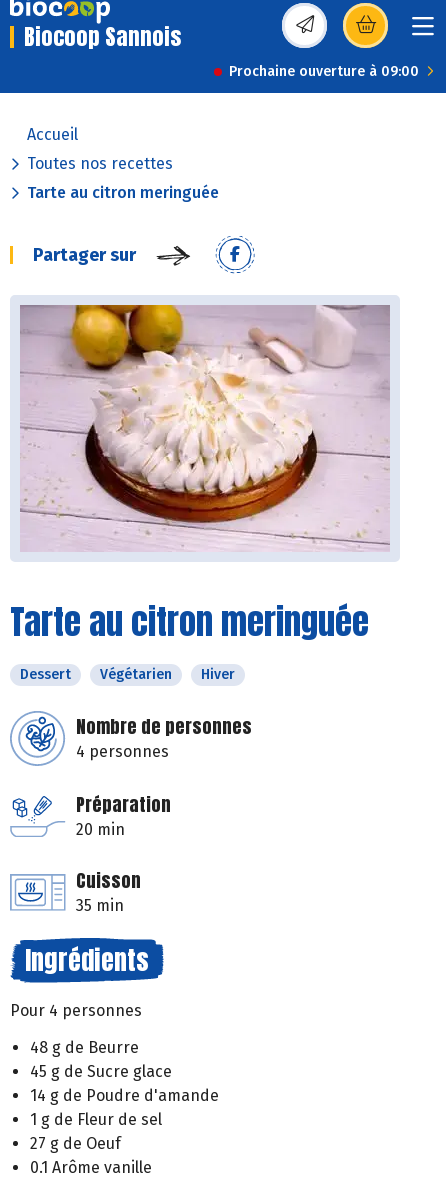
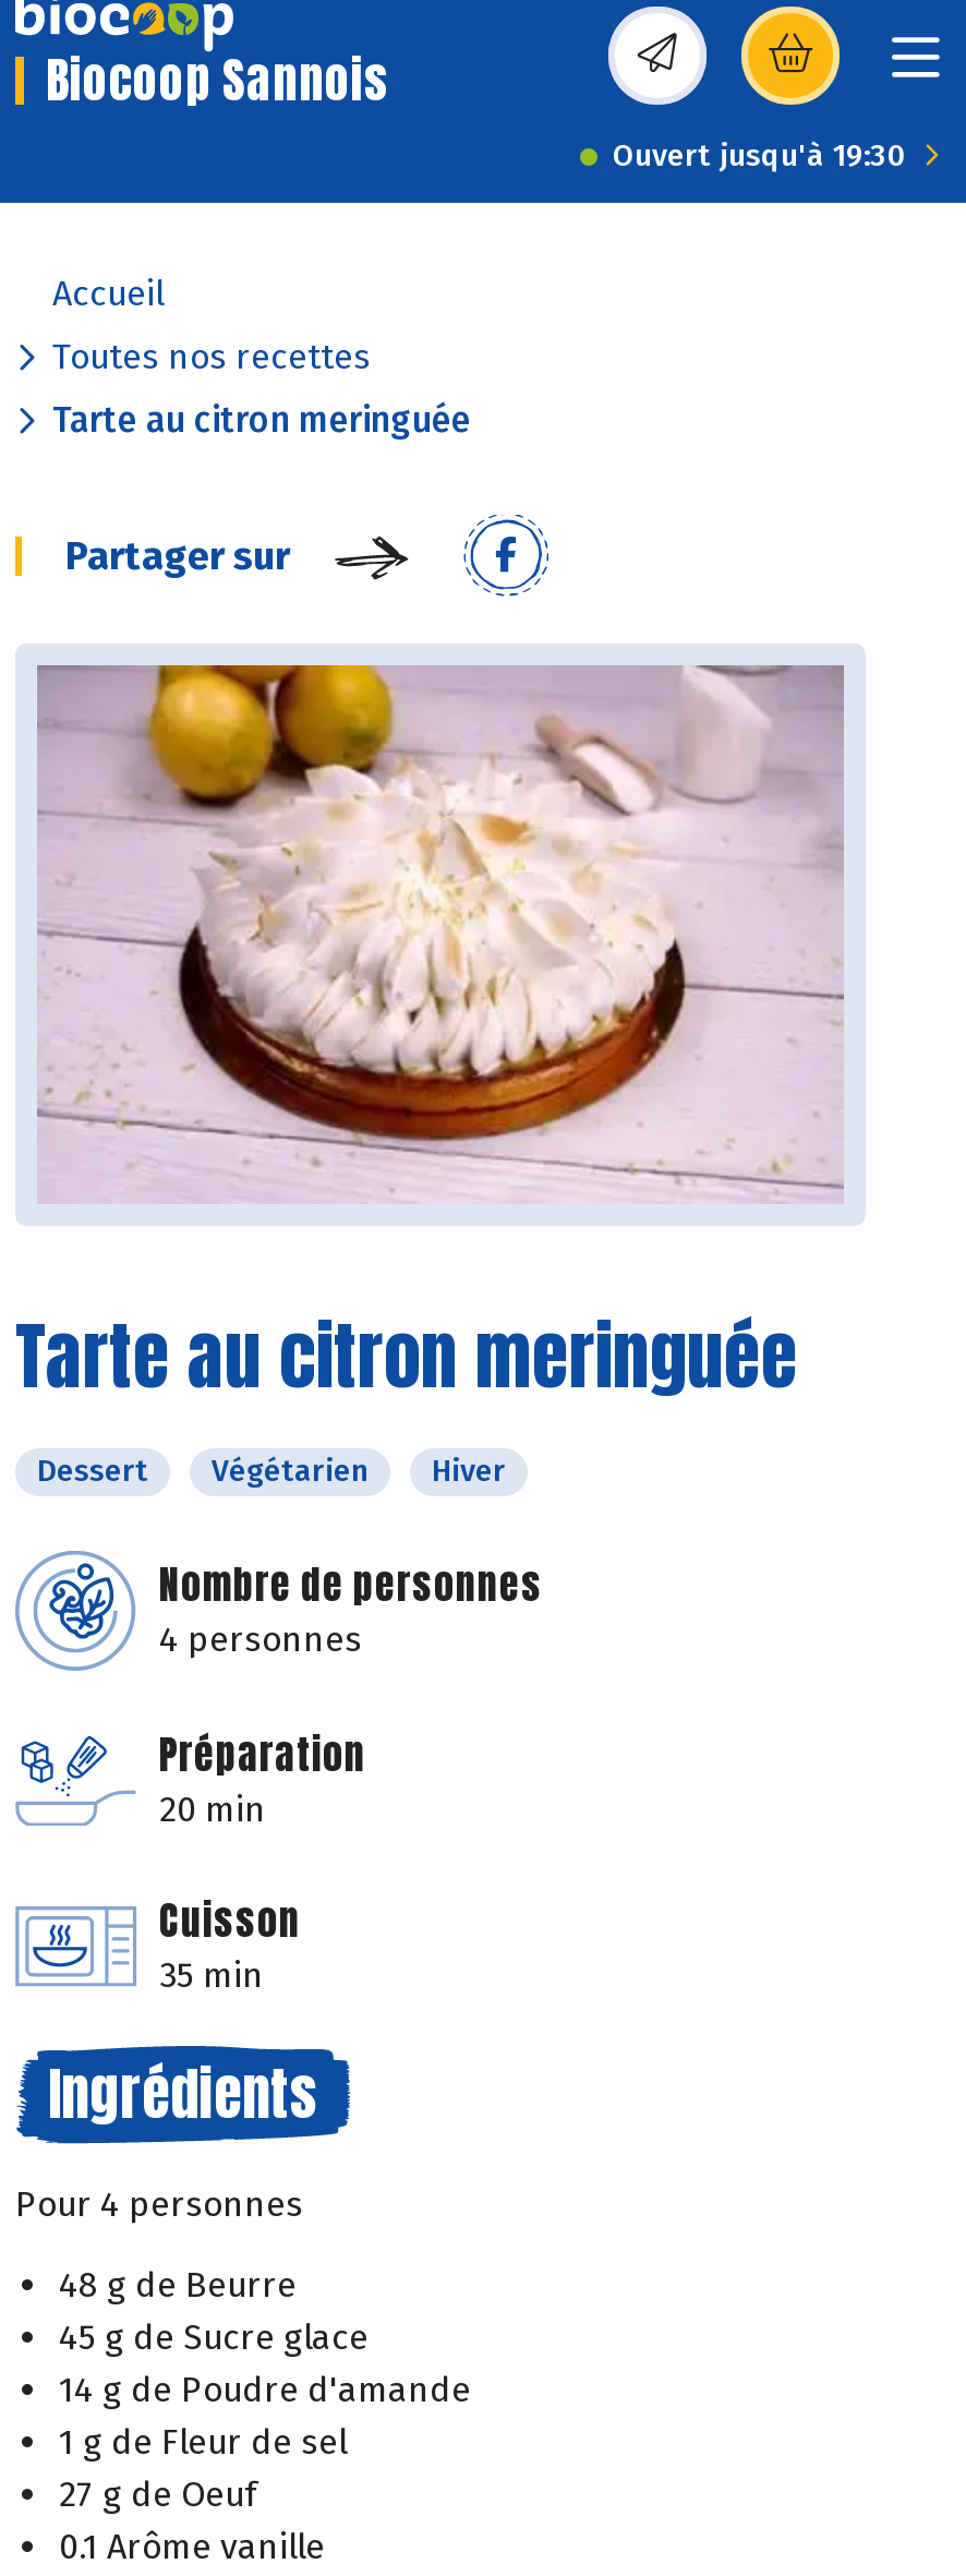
- Prochaine ouverture à 09:00
+ Ouvert jusqu'à 19:30
